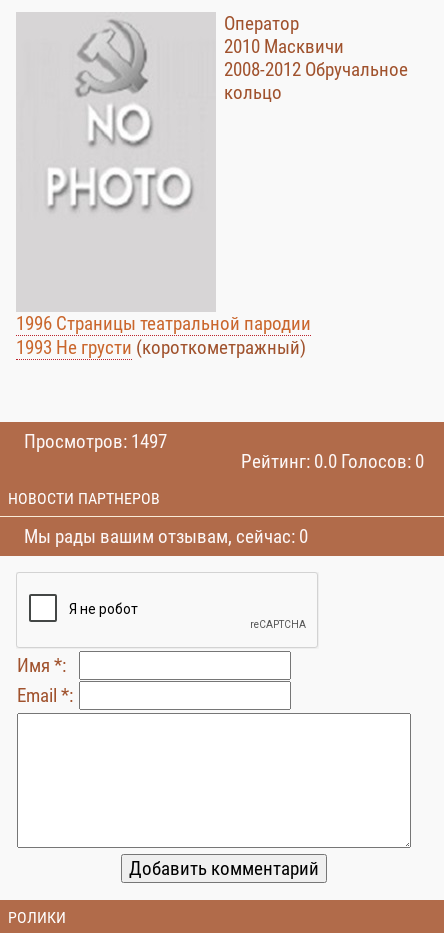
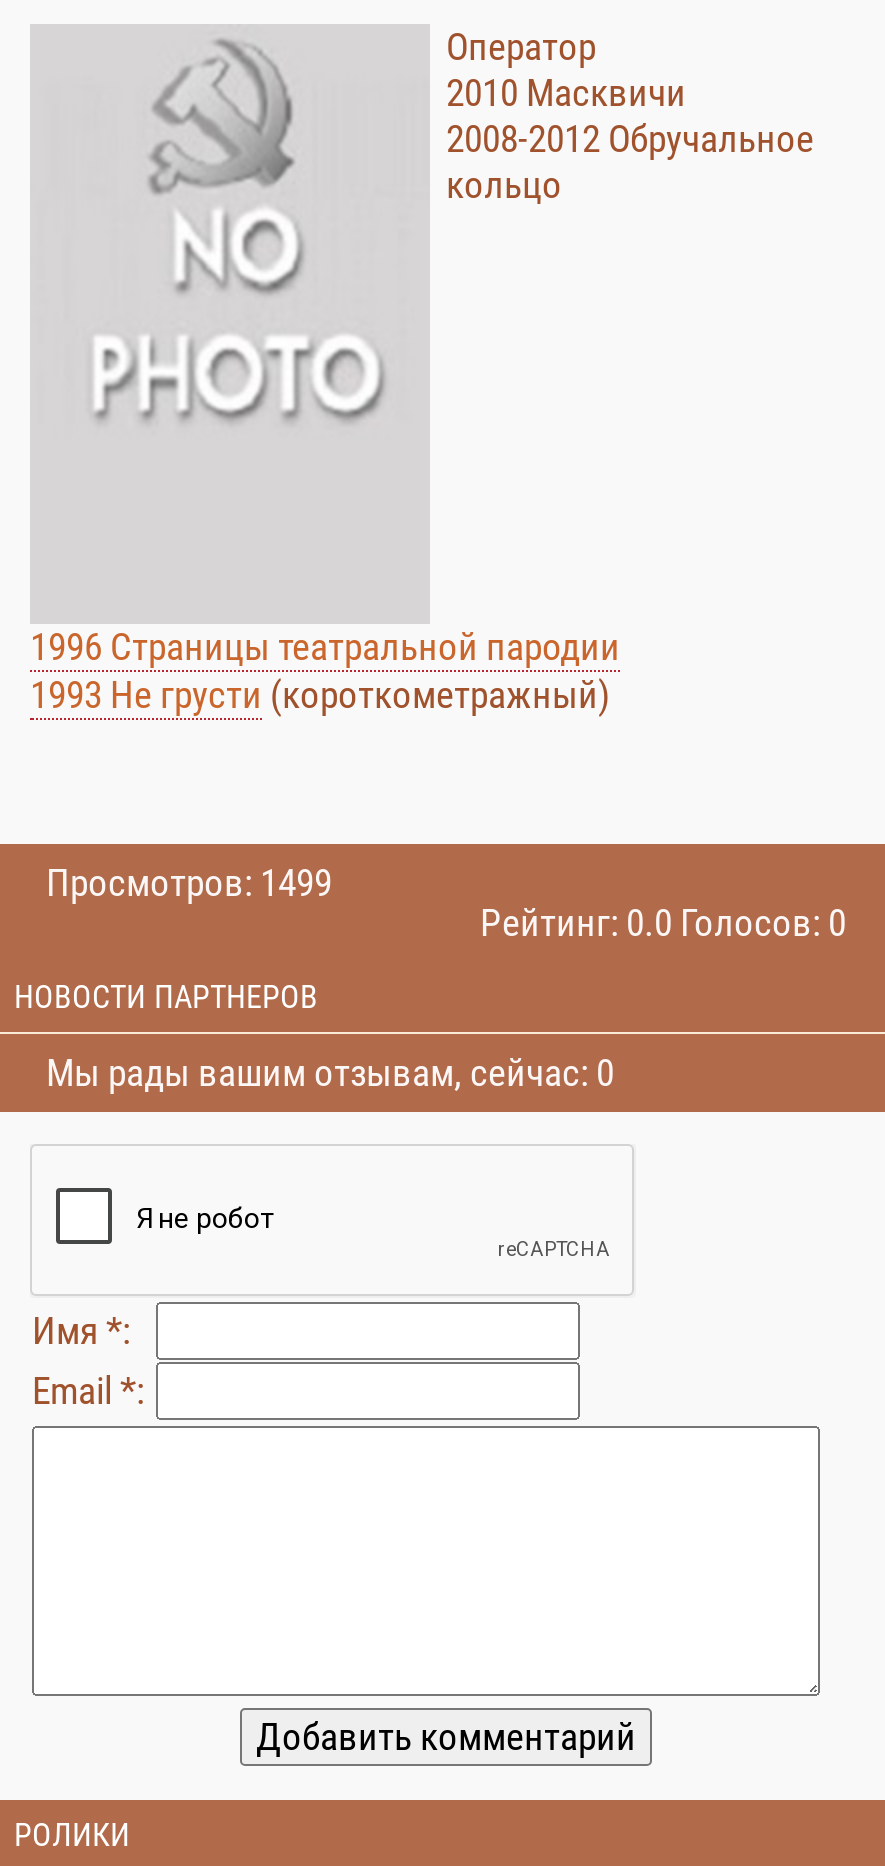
- Просмотров: 1497
+ Просмотров: 1499
